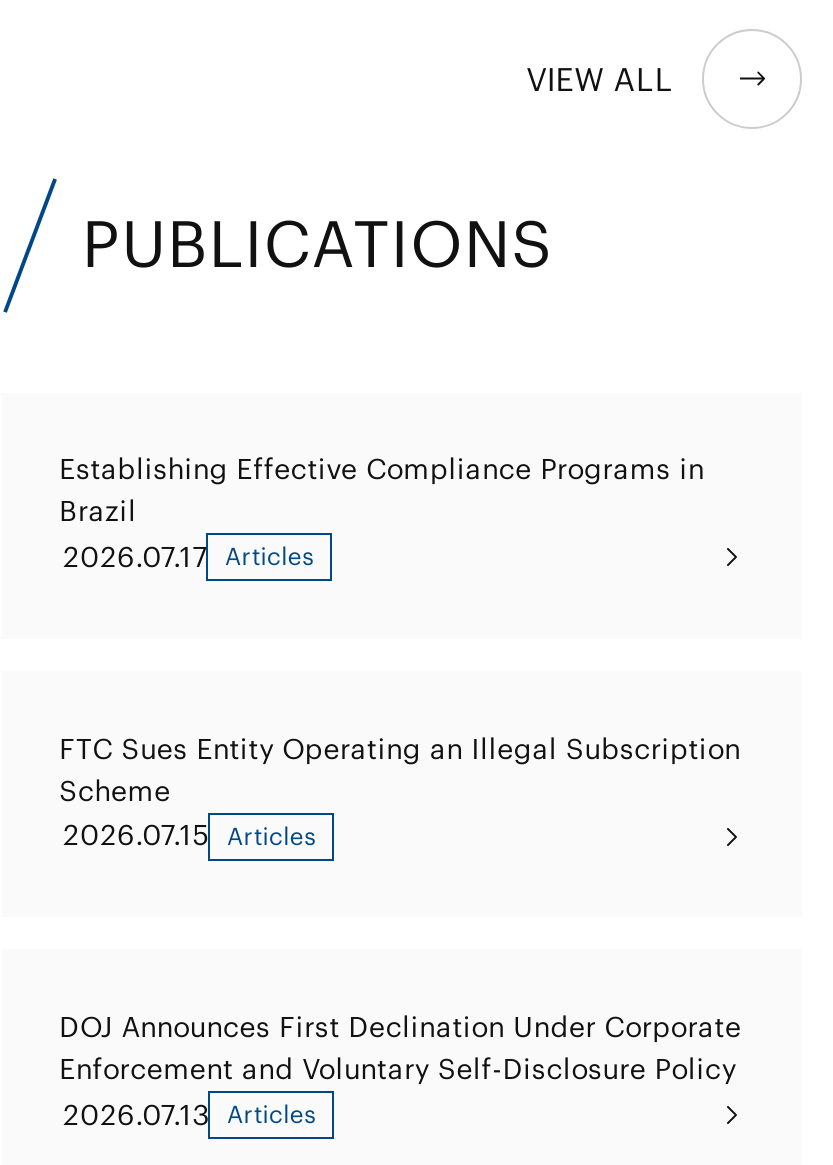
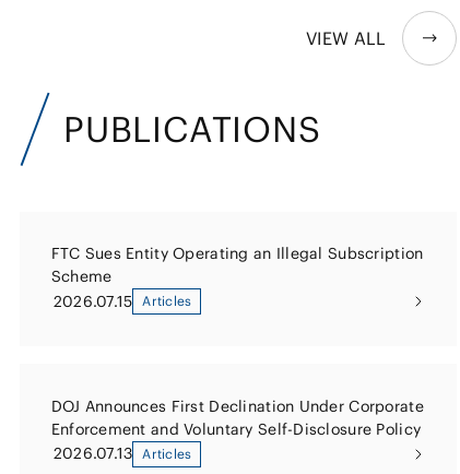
- Establishing Effective Compliance Programs in
- Brazil
- 2026.07.17 Articles
